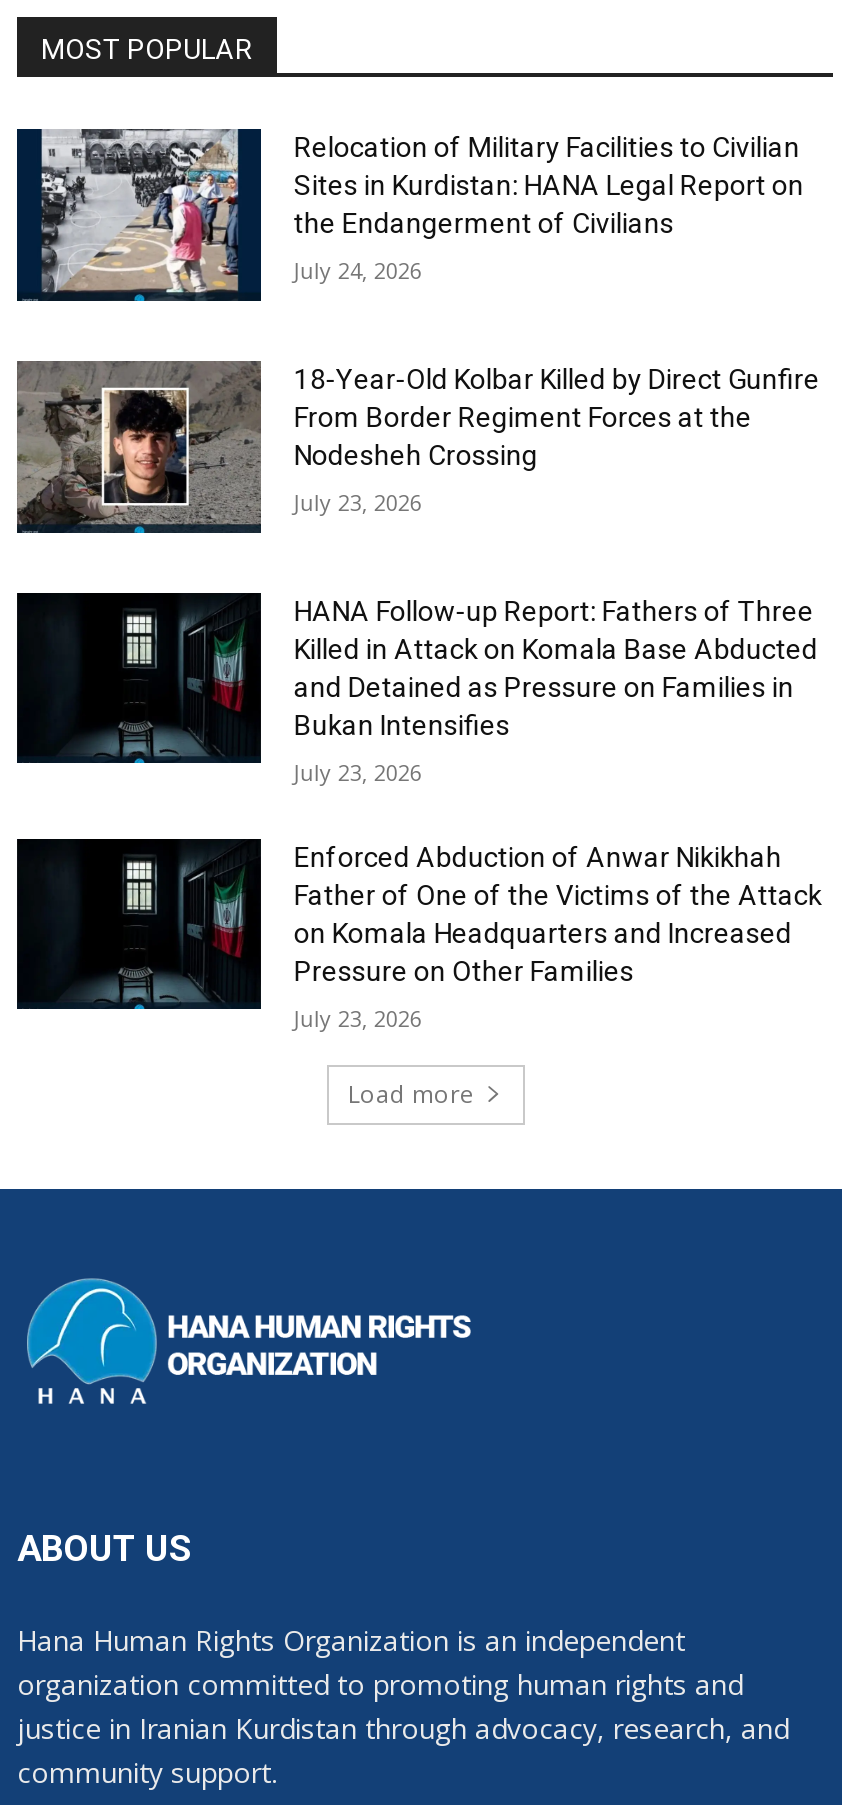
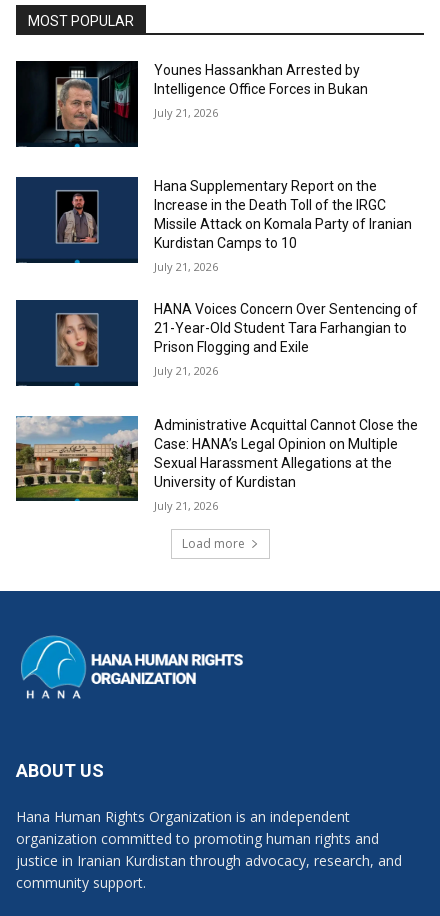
- [image]
- Relocation of Military Facilities to Civilian
- Sites in Kurdistan: HANA Legal Report on
- the Endangerment of Civilians
+ [image]
+ Younes Hassankhan Arrested by
+ Intelligence Office Forces in Bukan

- July 24, 2026
+ July 21, 2026

- [image]
- 18-Year-Old Kolbar Killed by Direct Gunfire
- From Border Regiment Forces at the
- Nodesheh Crossing
+ [image]
+ Hana Supplementary Report on the
+ Increase in the Death Toll of the IRGC
+ Missile Attack on Komala Party of Iranian
+ Kurdistan Camps to 10

- July 23, 2026
+ July 21, 2026

- [image]
- HANA Follow-up Report: Fathers of Three
- Killed in Attack on Komala Base Abducted
- and Detained as Pressure on Families in
- Bukan Intensifies
+ [image]
+ HANA Voices Concern Over Sentencing of
+ 21-Year-Old Student Tara Farhangian to
+ Prison Flogging and Exile

- July 23, 2026
+ July 21, 2026

- [image]
- Enforced Abduction of Anwar Nikikhah
- Father of One of the Victims of the Attack
- on Komala Headquarters and Increased
- Pressure on Other Families
+ [image]
+ Administrative Acquittal Cannot Close the
+ Case: HANA’s Legal Opinion on Multiple
+ Sexual Harassment Allegations at the
+ University of Kurdistan

- July 23, 2026
+ July 21, 2026
